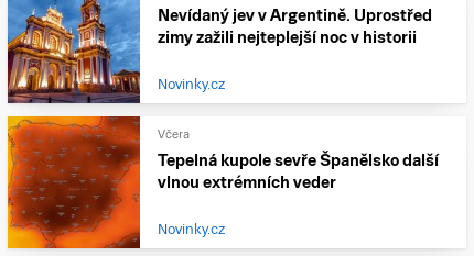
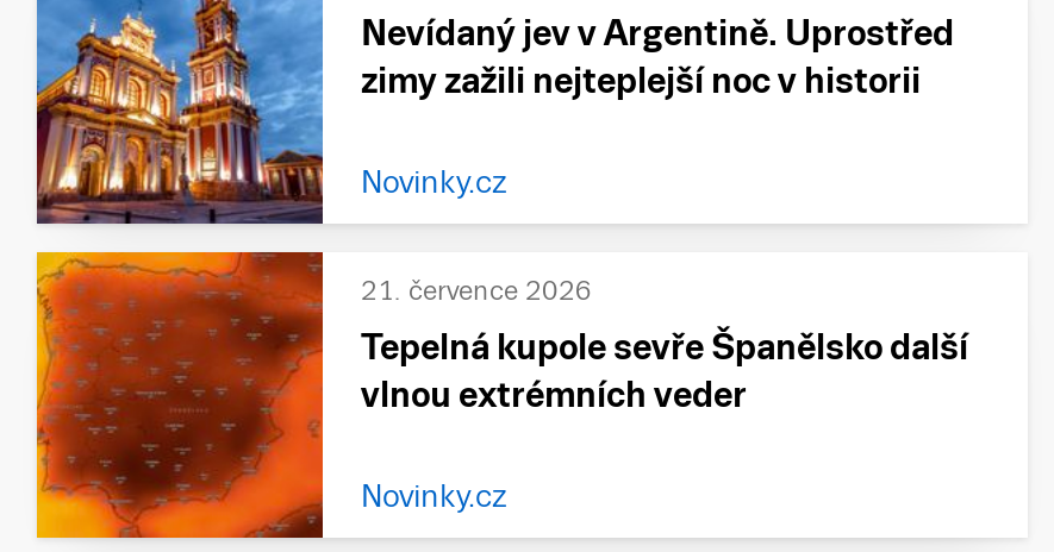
- Včera
+ 21. července 2026
